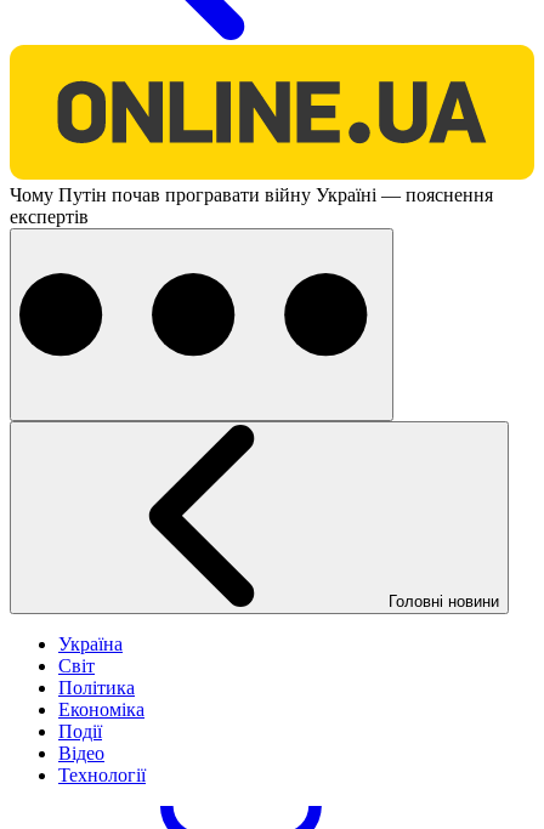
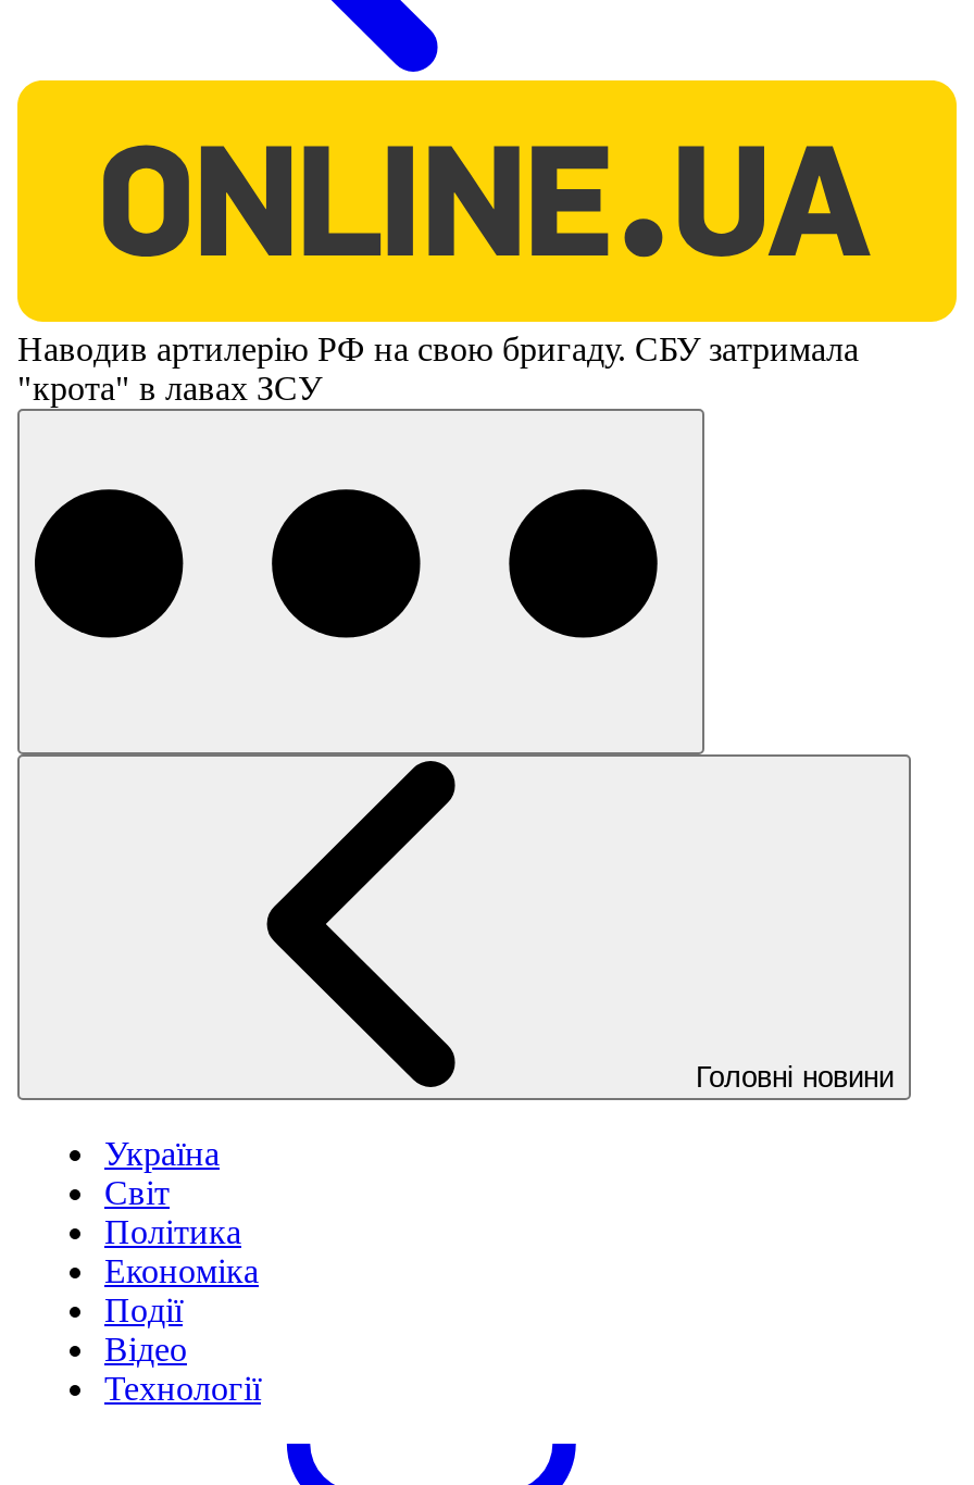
- Чому Путін почав програвати війну Україні — пояснення
- експертів
+ Наводив артилерію РФ на свою бригаду. СБУ затримала
+ "крота" в лавах ЗСУ
